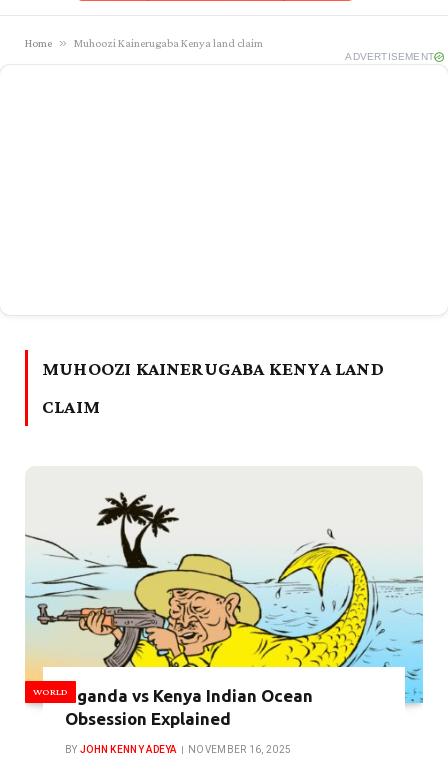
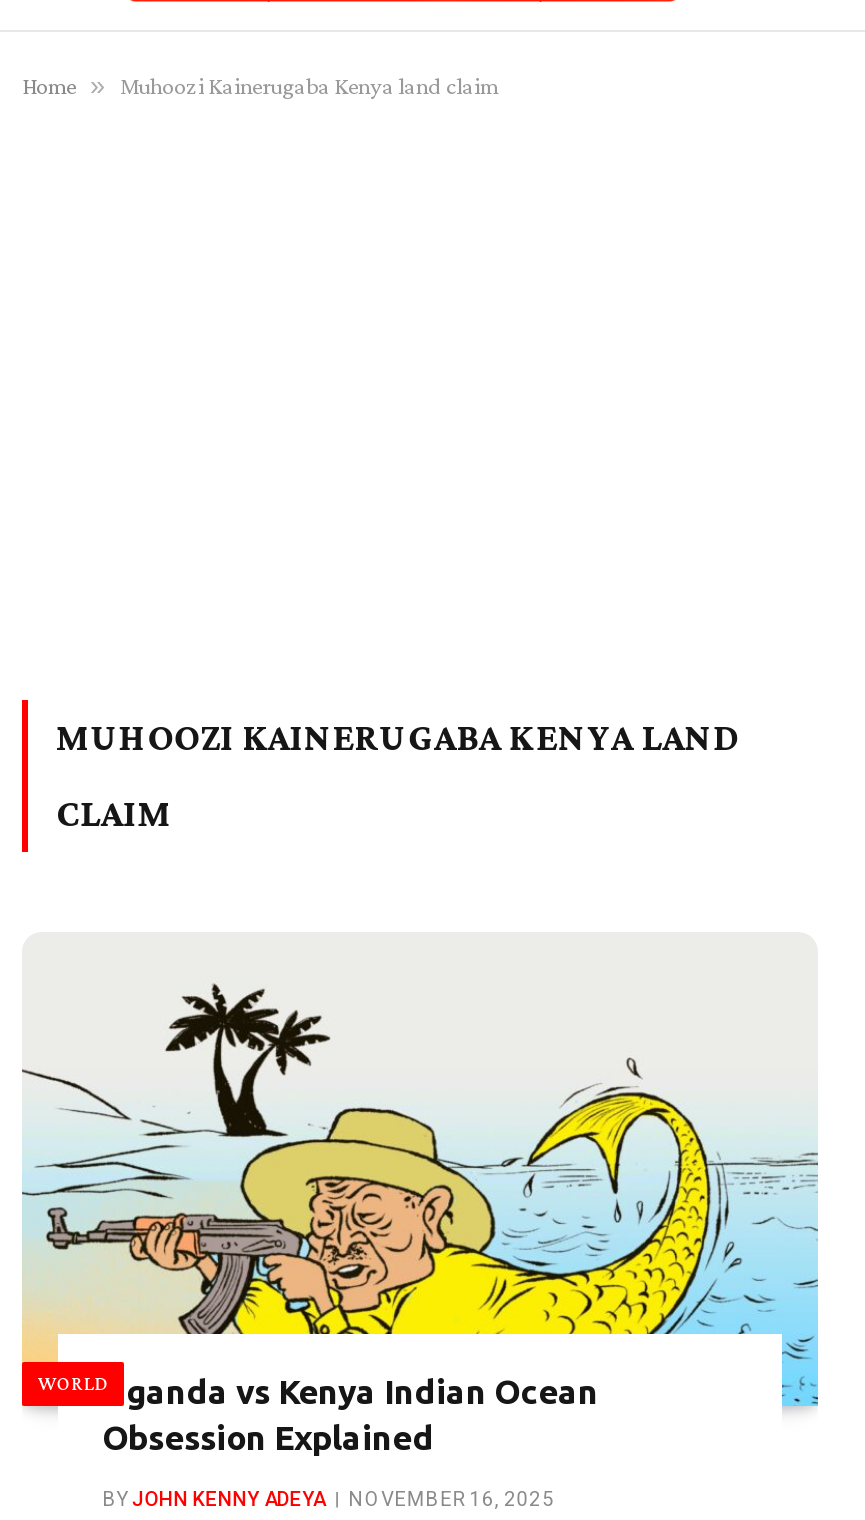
- ADVERTISEMENT
